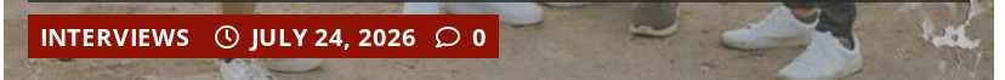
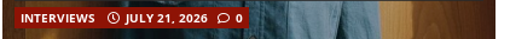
- INTERVIEWS JULY 24, 2026 0
+ INTERVIEWS JULY 21, 2026 0
